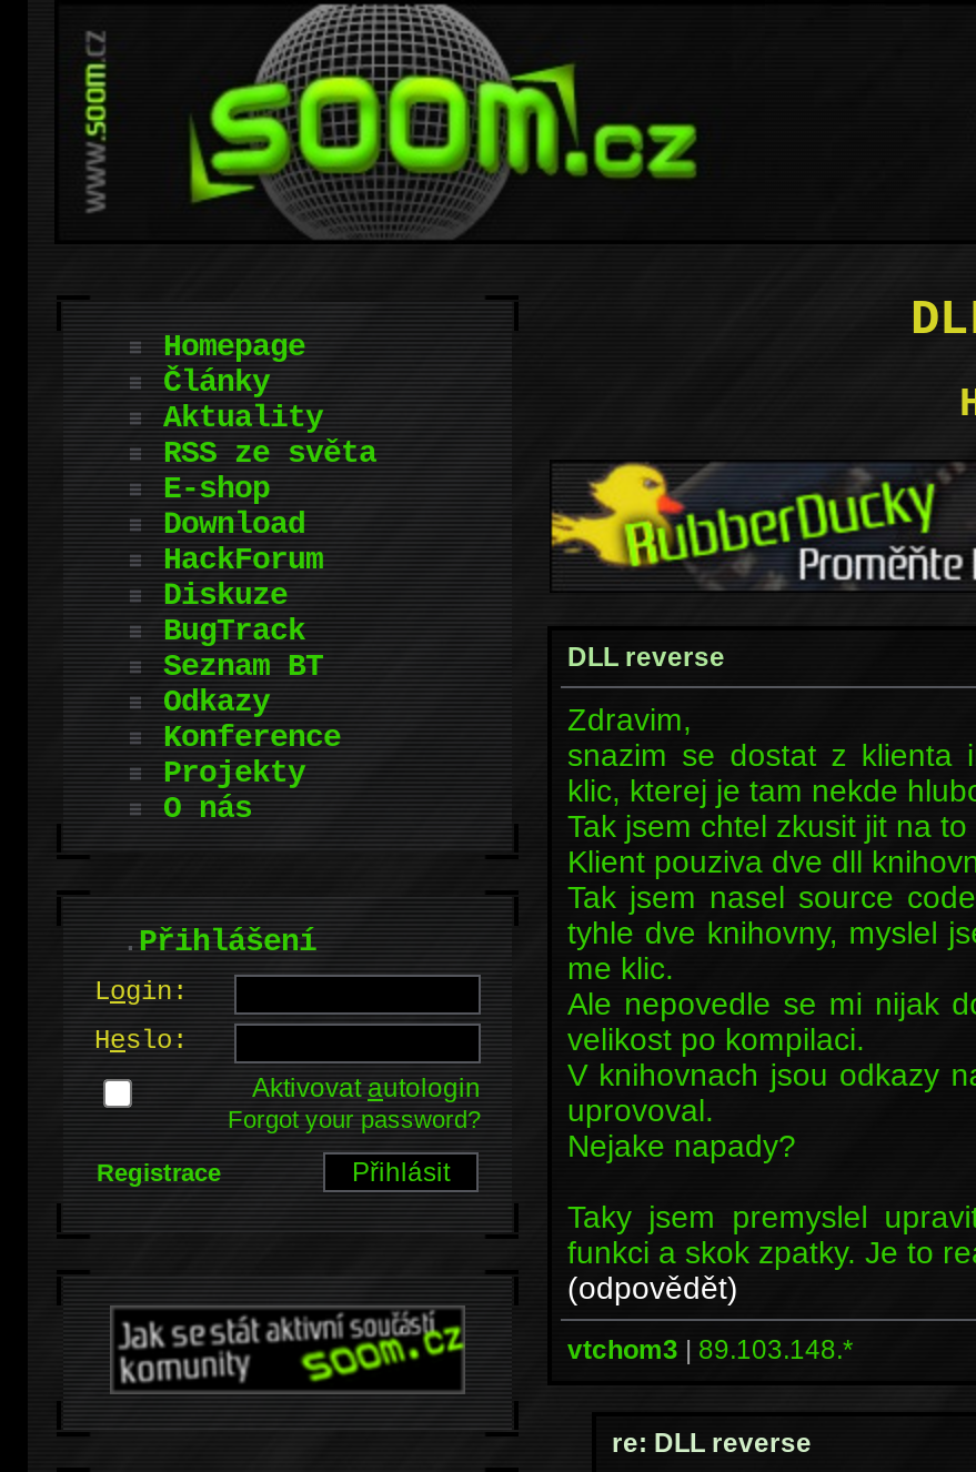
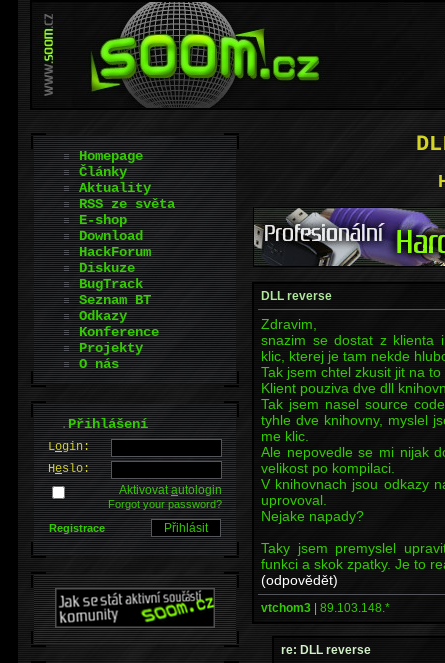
- [image]
+ [image]
